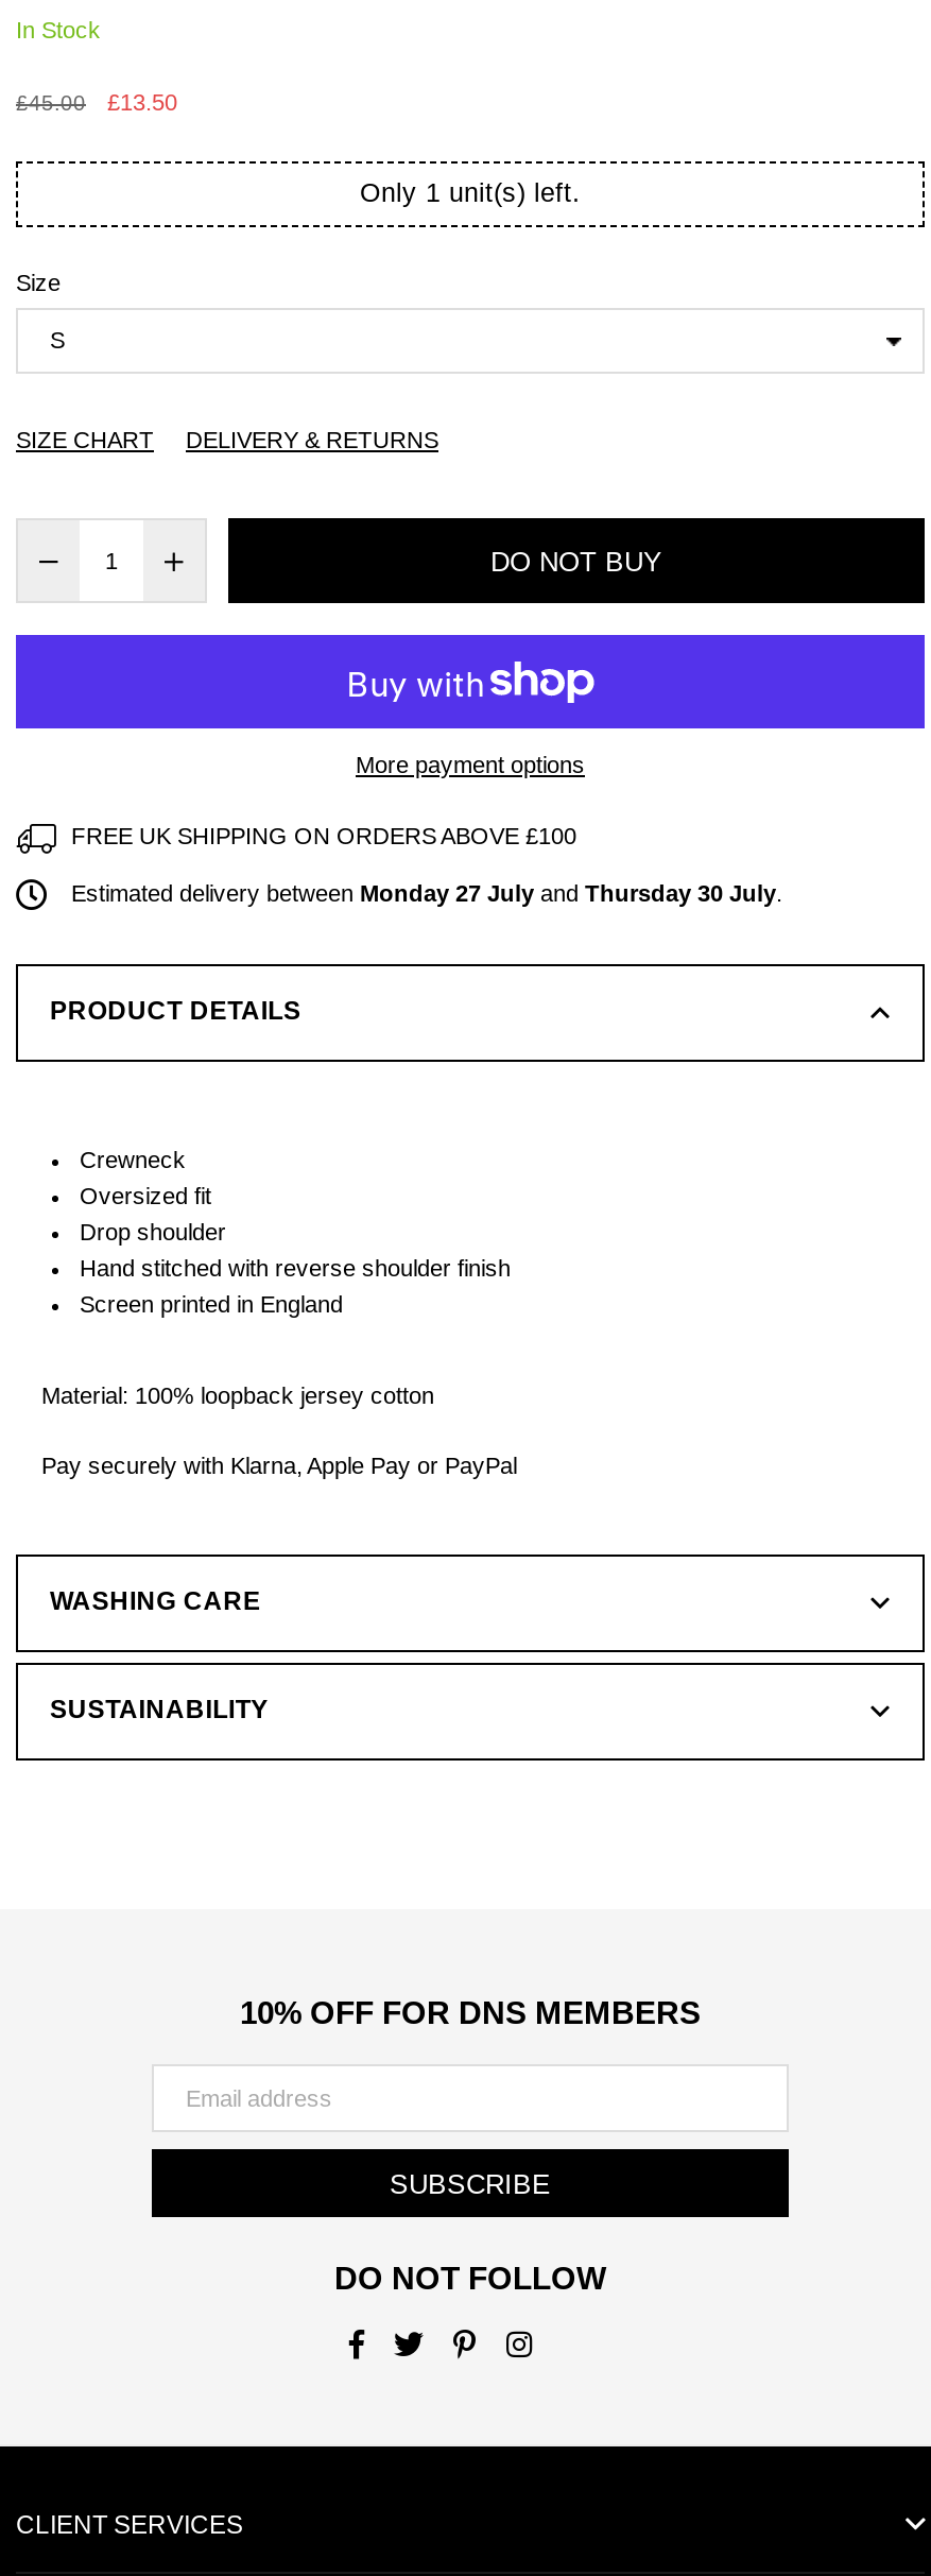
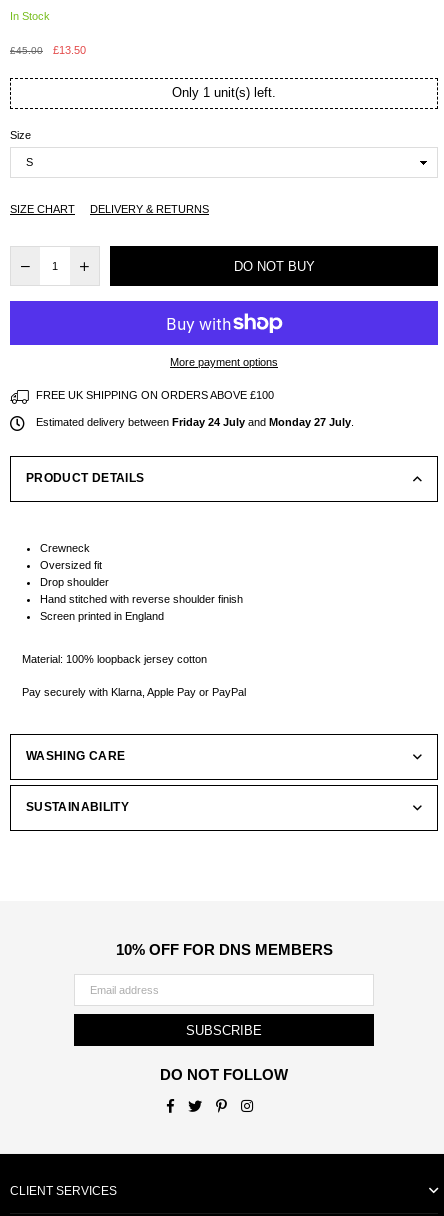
- Estimated delivery between Monday 27 July and Thursday 30 July.
+ Estimated delivery between Friday 24 July and Monday 27 July.
